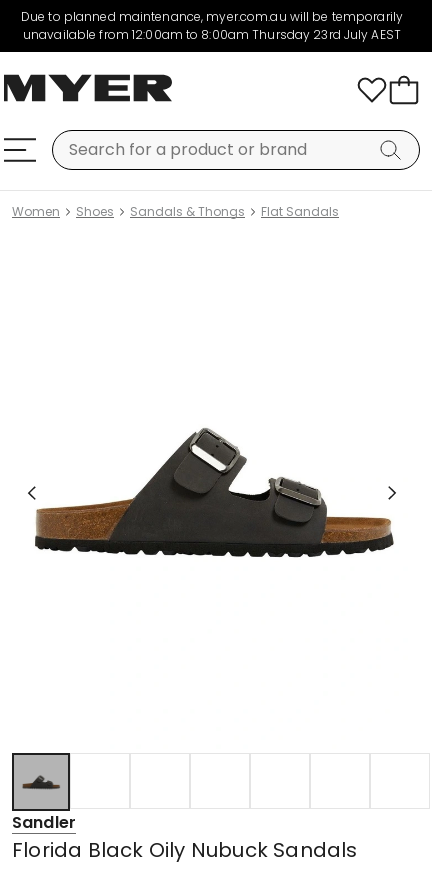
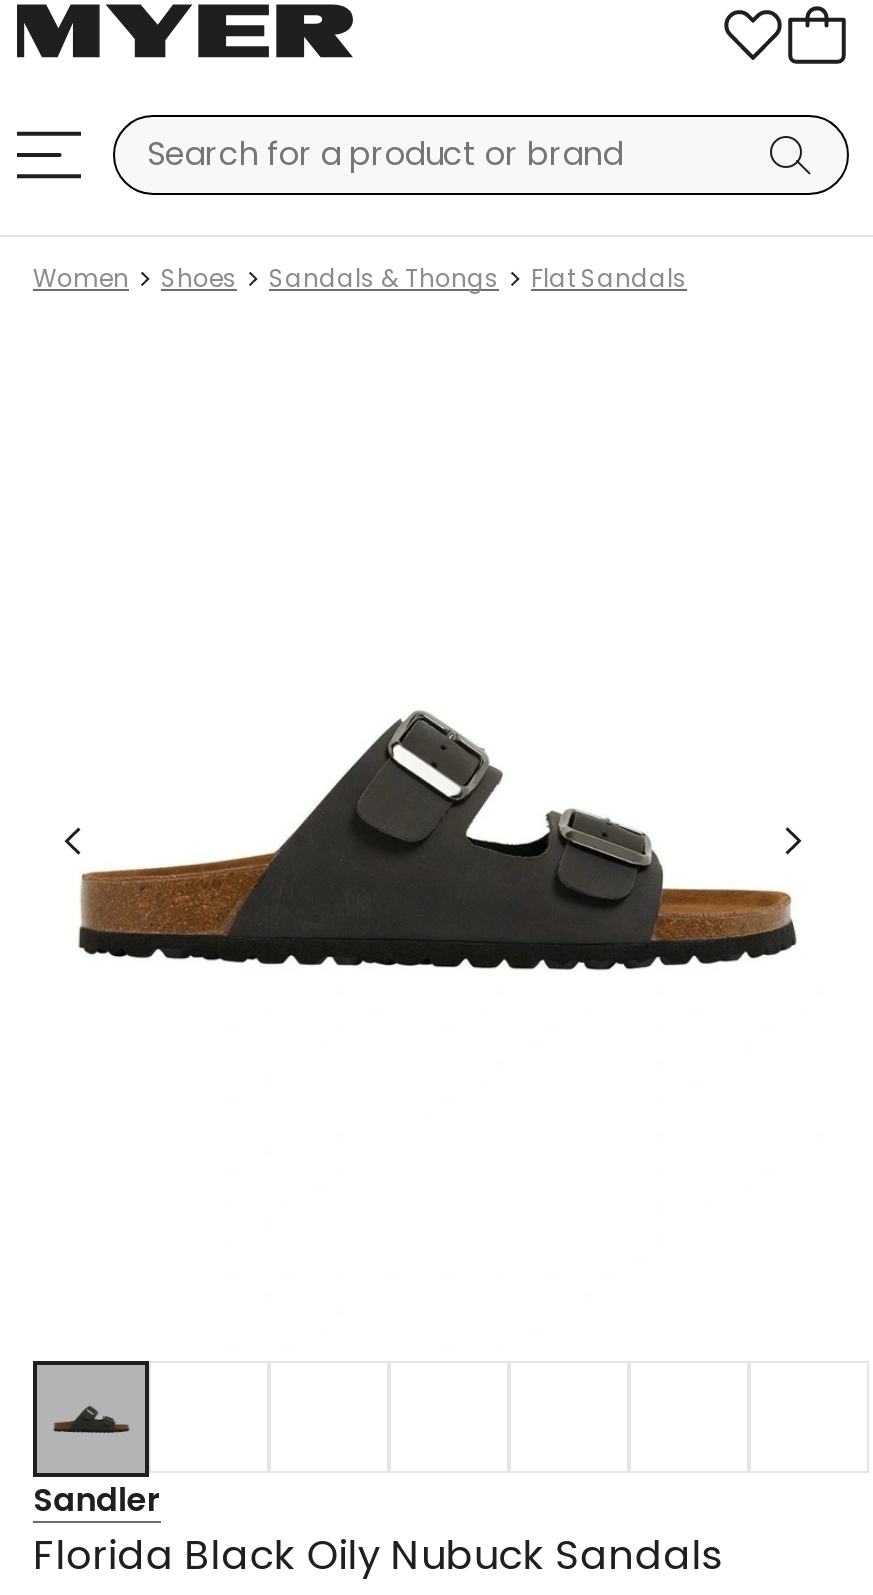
- Due to planned maintenance, myer.com.au will be temporarily
- unavailable from 12:00am to 8:00am Thursday 23rd July AEST
